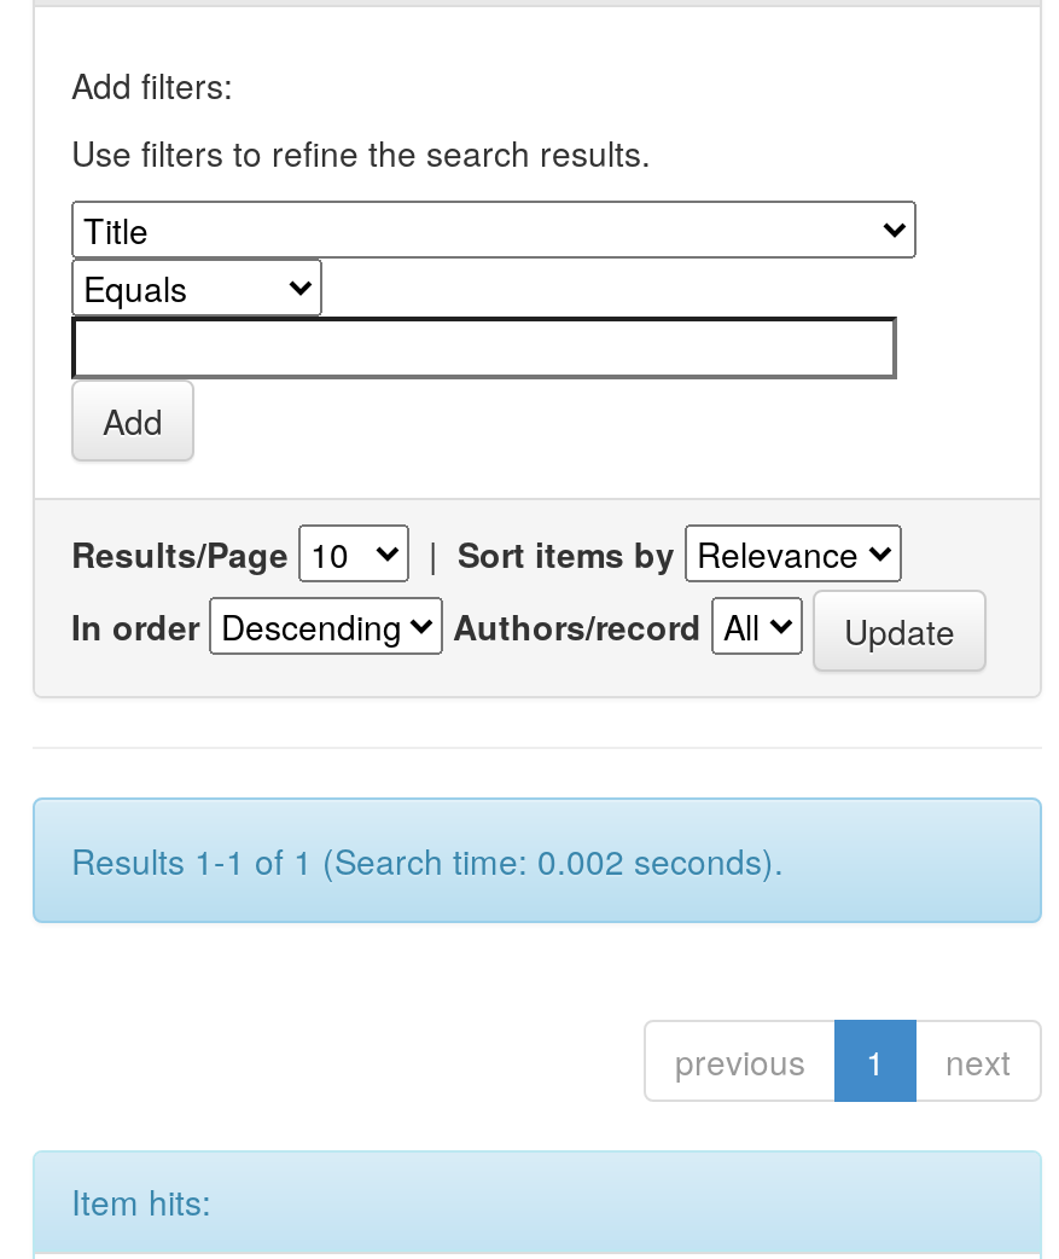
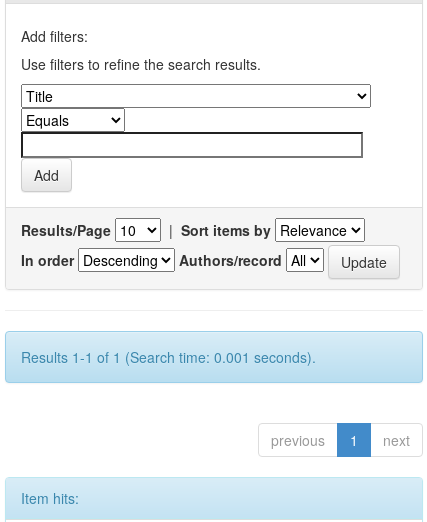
- Results 1-1 of 1 (Search time: 0.002 seconds).
+ Results 1-1 of 1 (Search time: 0.001 seconds).
